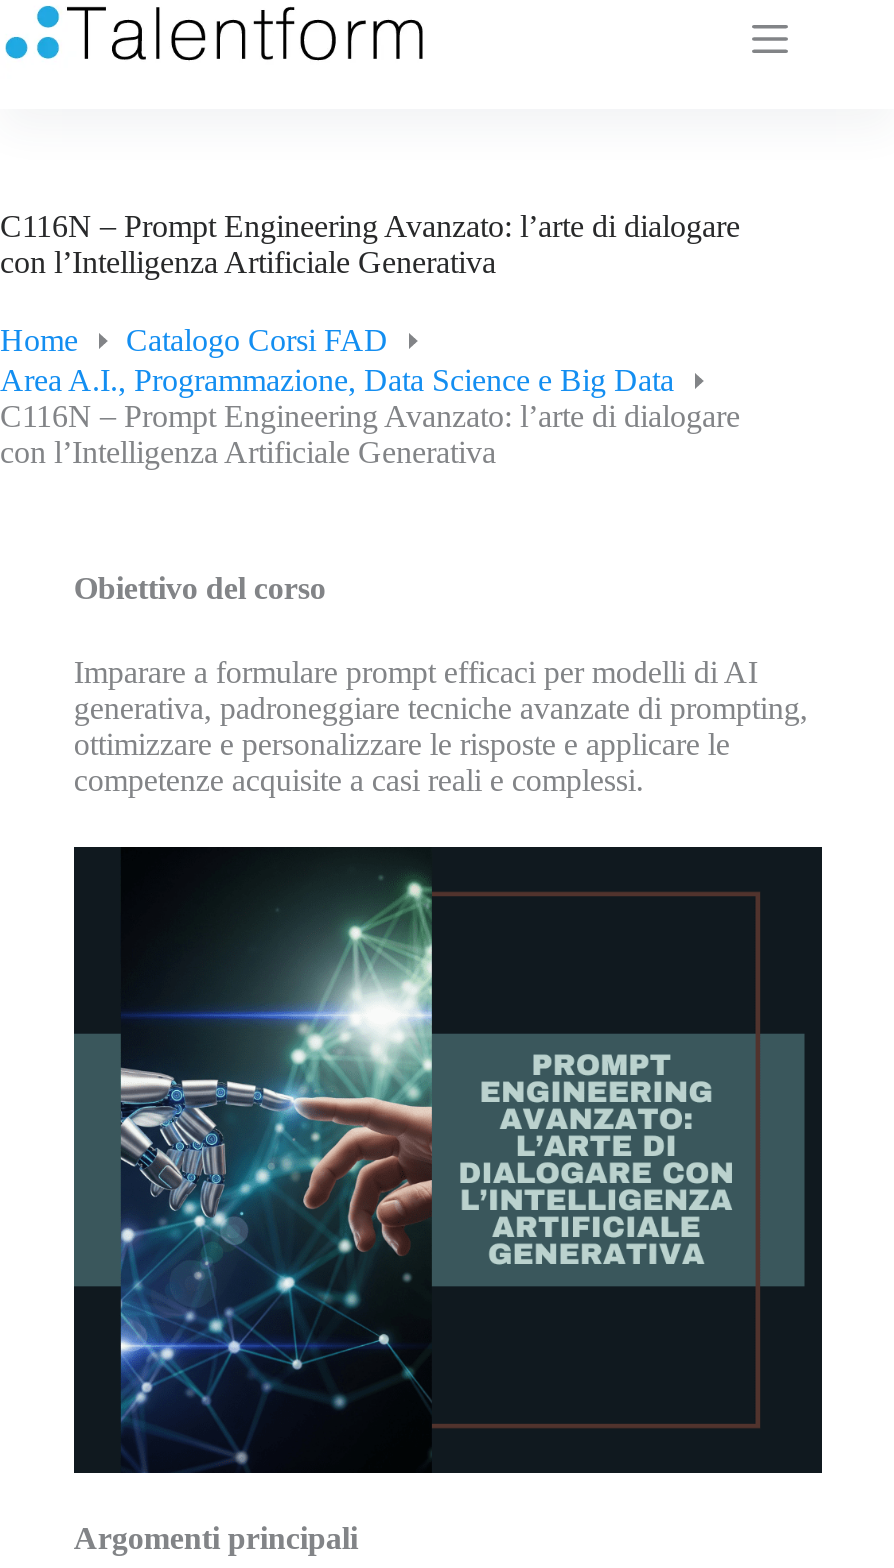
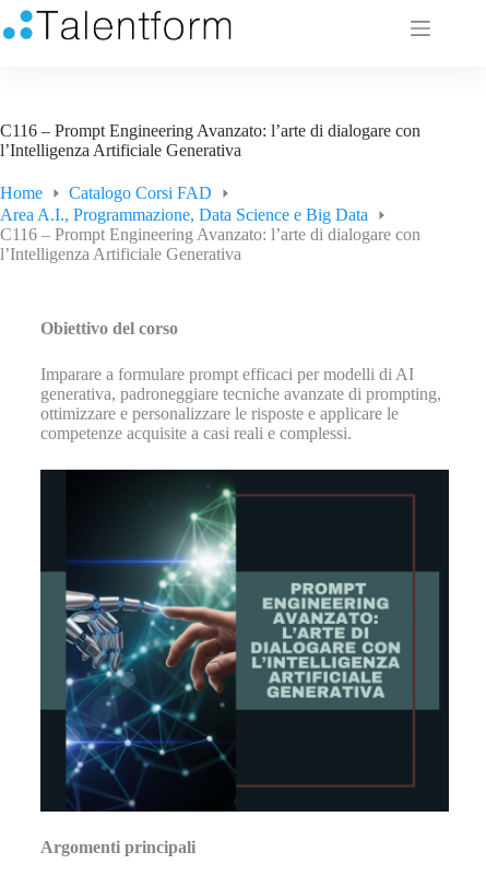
- C116N – Prompt Engineering Avanzato: l’arte di dialogare
- con l’Intelligenza Artificiale Generativa
+ C116 – Prompt Engineering Avanzato: l’arte di dialogare con
+ l’Intelligenza Artificiale Generativa

- C116N – Prompt Engineering Avanzato: l’arte di dialogare
- con l’Intelligenza Artificiale Generativa
+ C116 – Prompt Engineering Avanzato: l’arte di dialogare con
+ l’Intelligenza Artificiale Generativa
